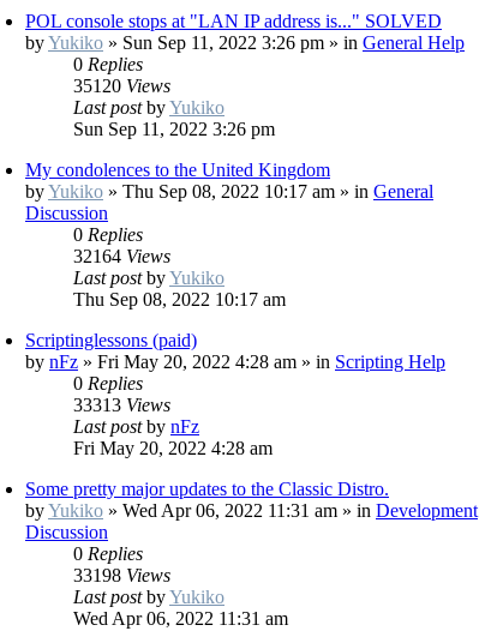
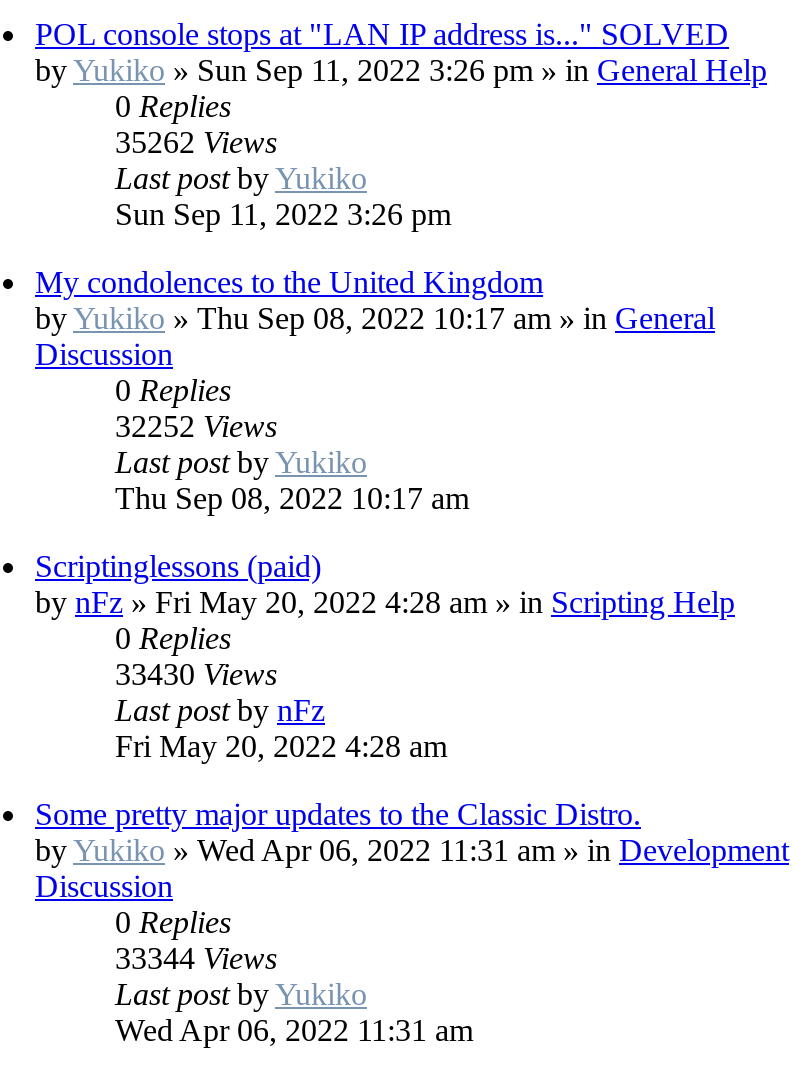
- 35120 Views
+ 35262 Views

- 32164 Views
+ 32252 Views

- 33313 Views
+ 33430 Views

- 33198 Views
+ 33344 Views
